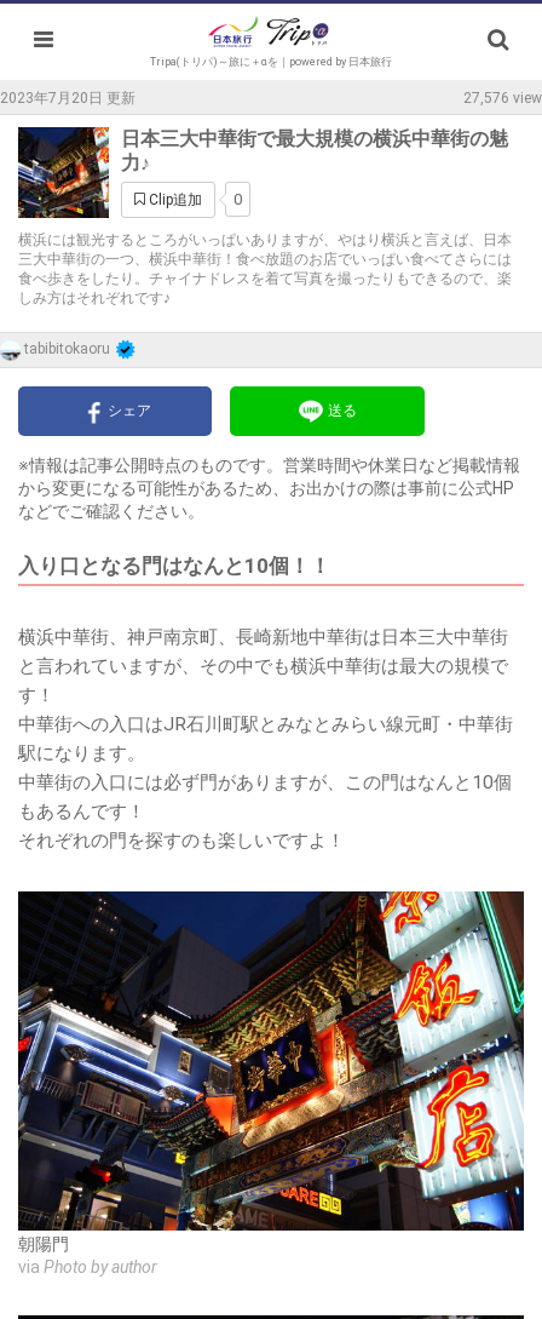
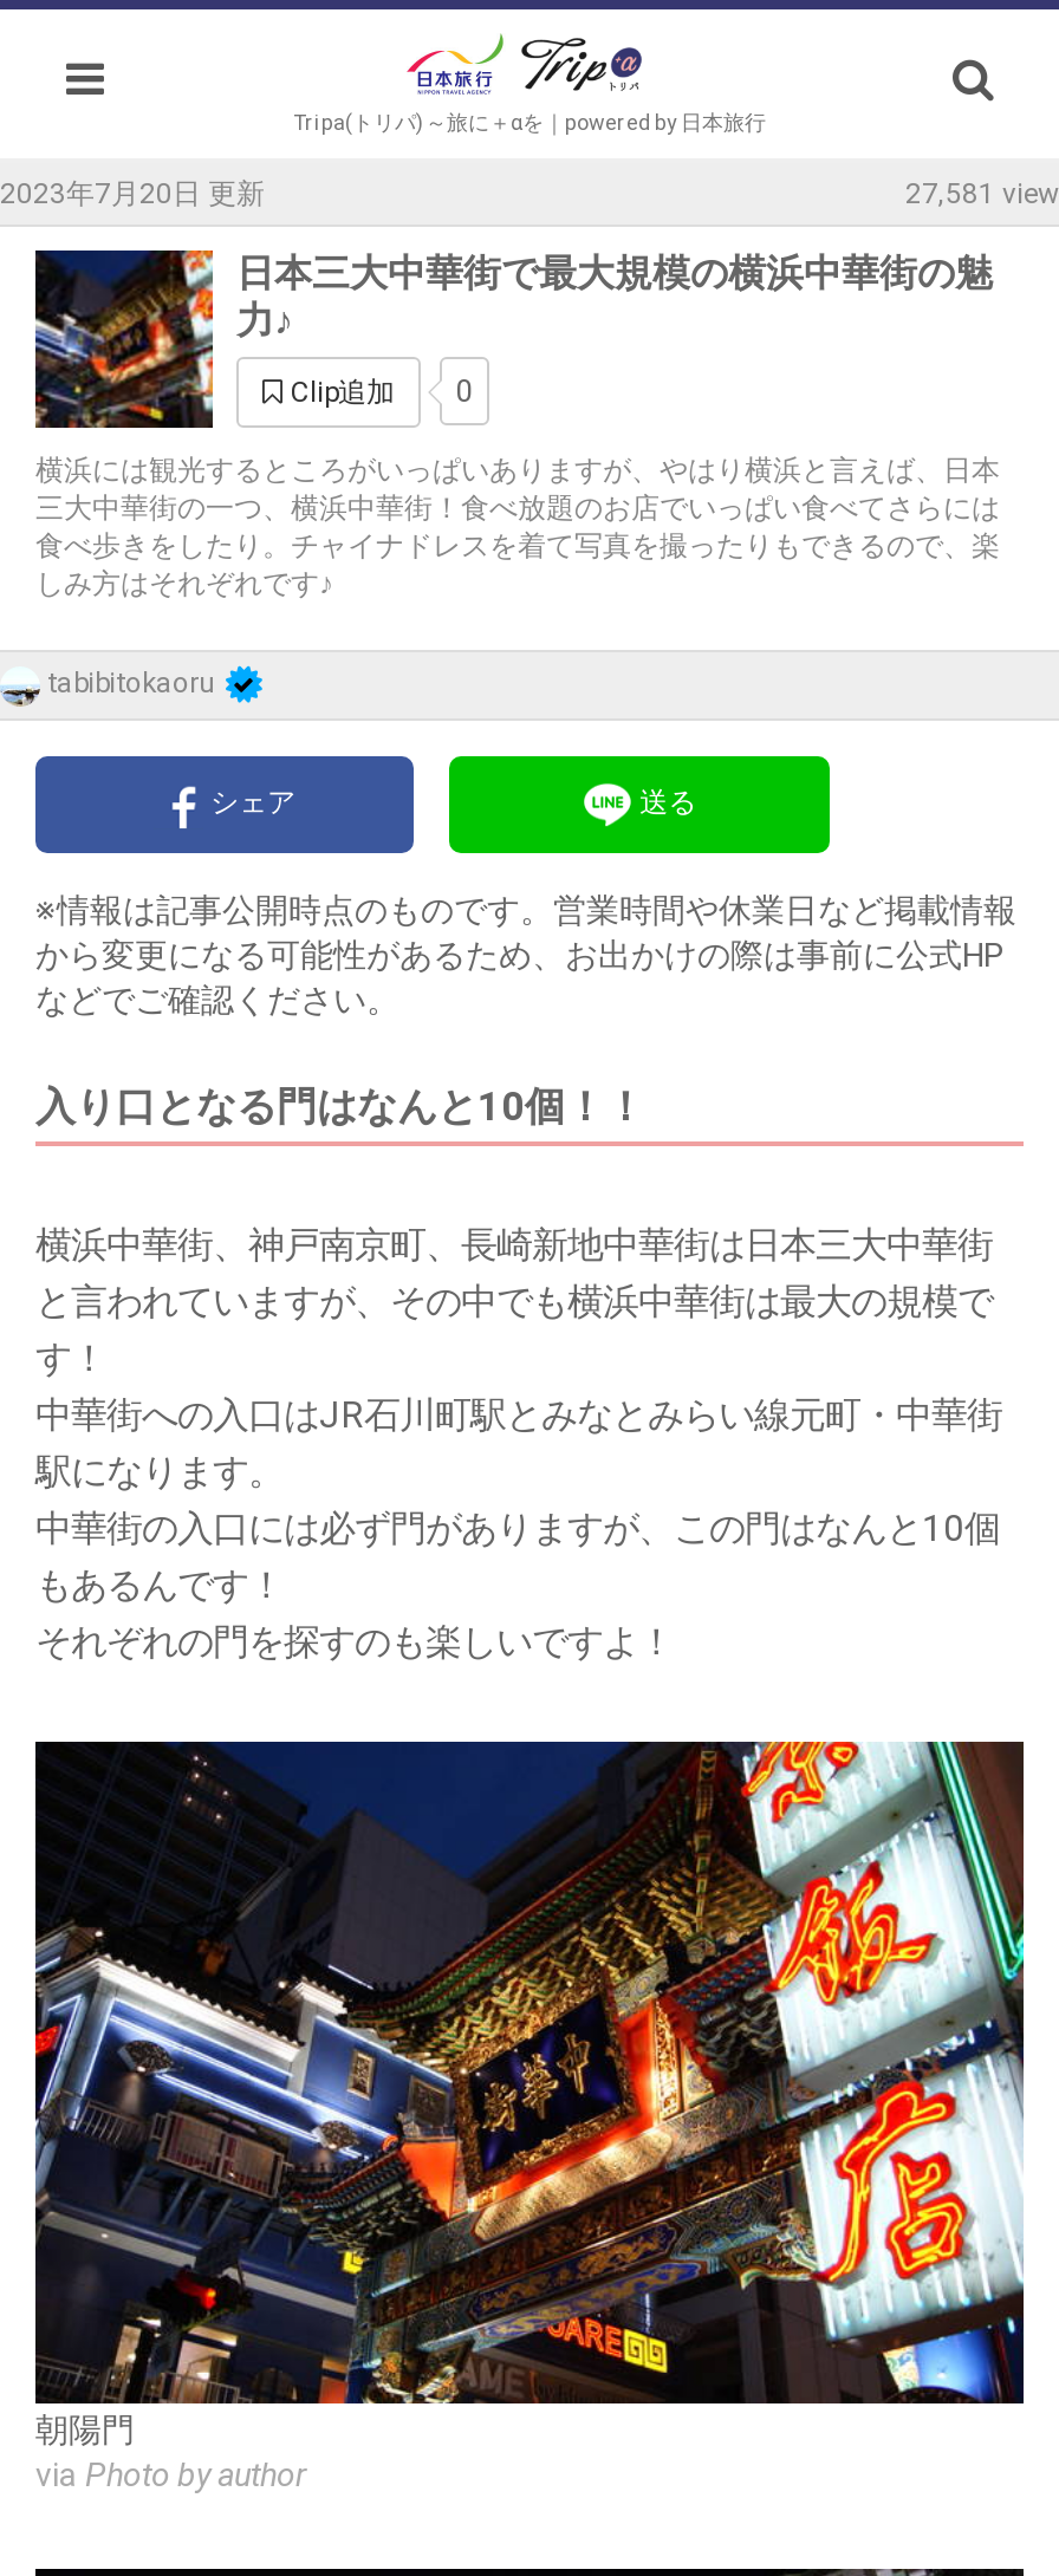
- 27,576 view
+ 27,581 view
